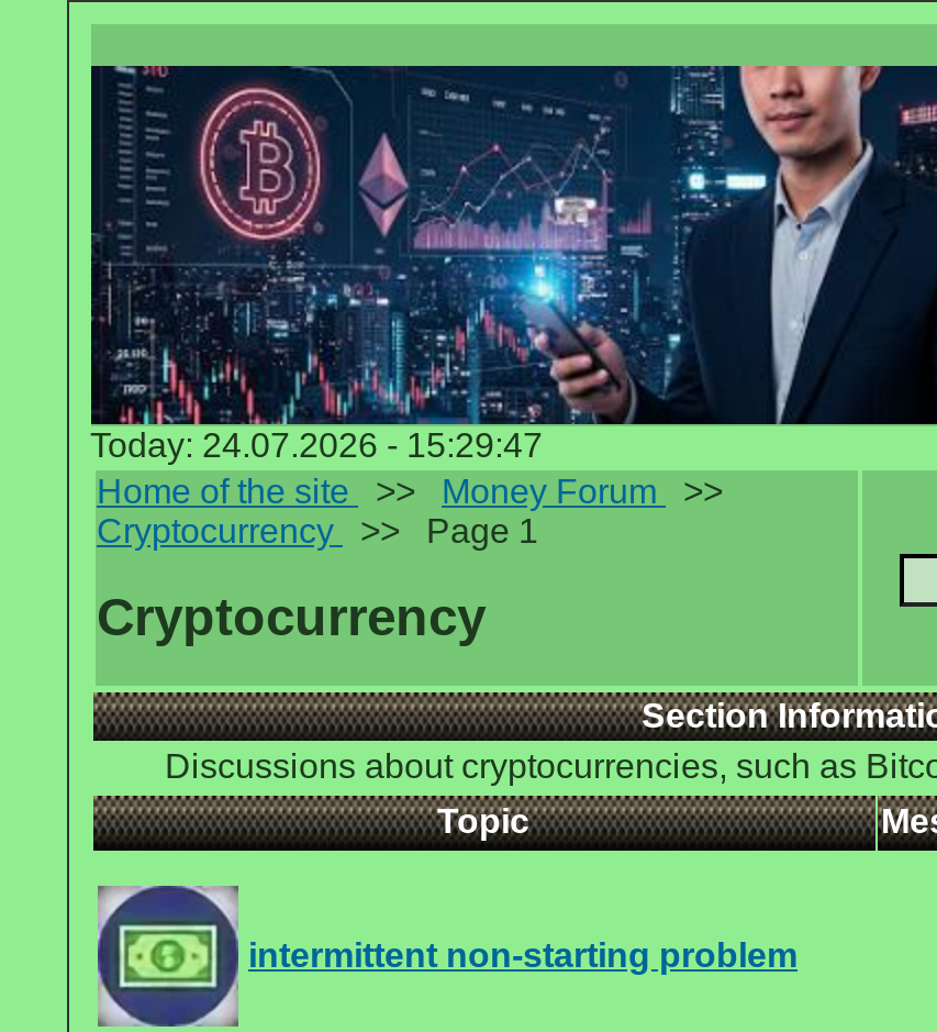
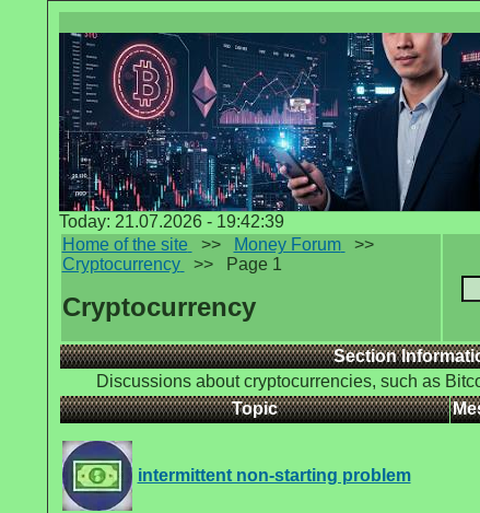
- Today: 24.07.2026 - 15:29:47
+ Today: 21.07.2026 - 19:42:39
